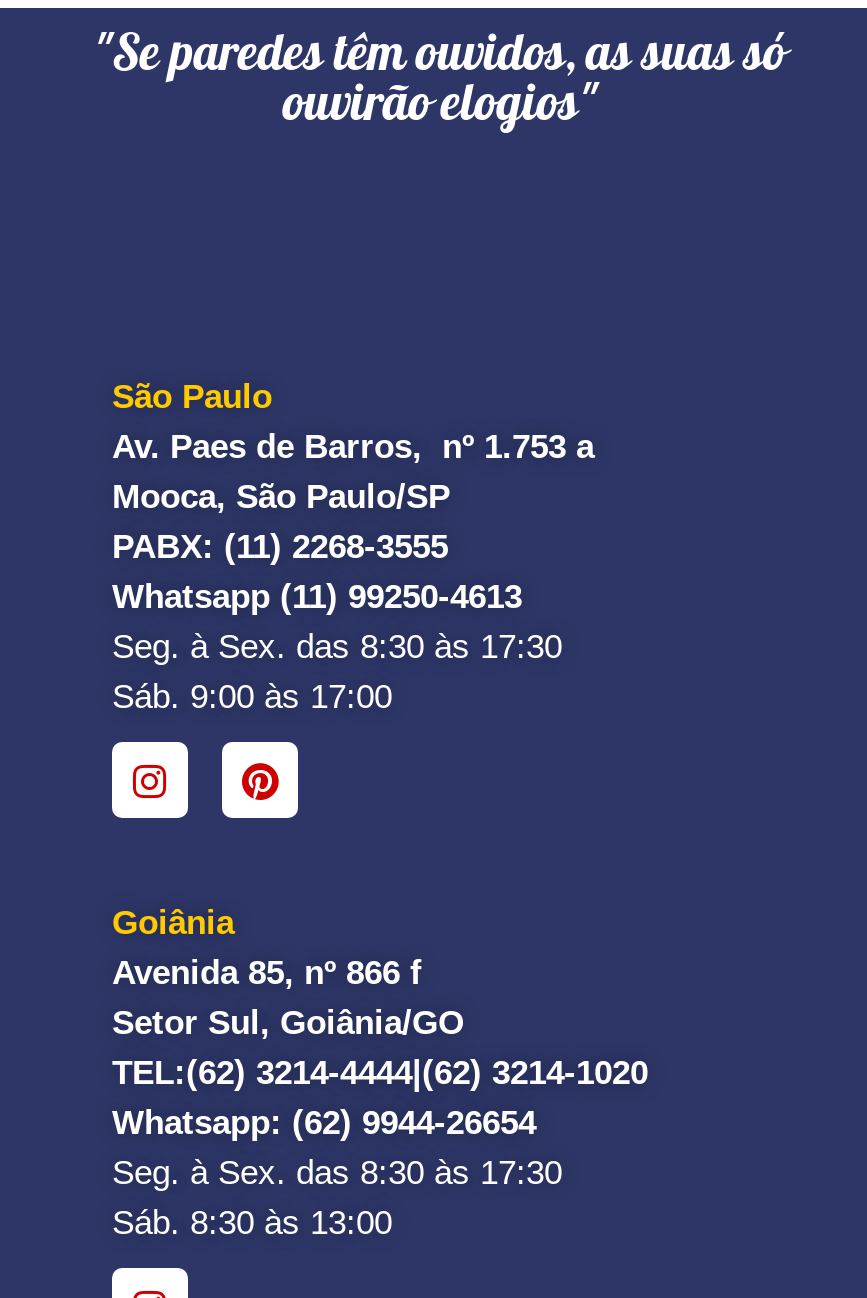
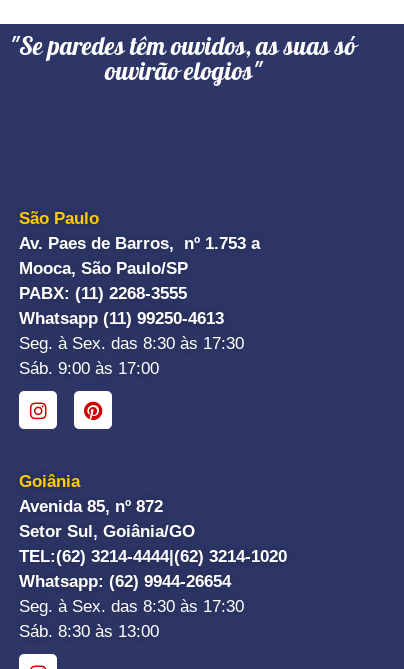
- Avenida 85, nº 866 f
+ Avenida 85, nº 872
